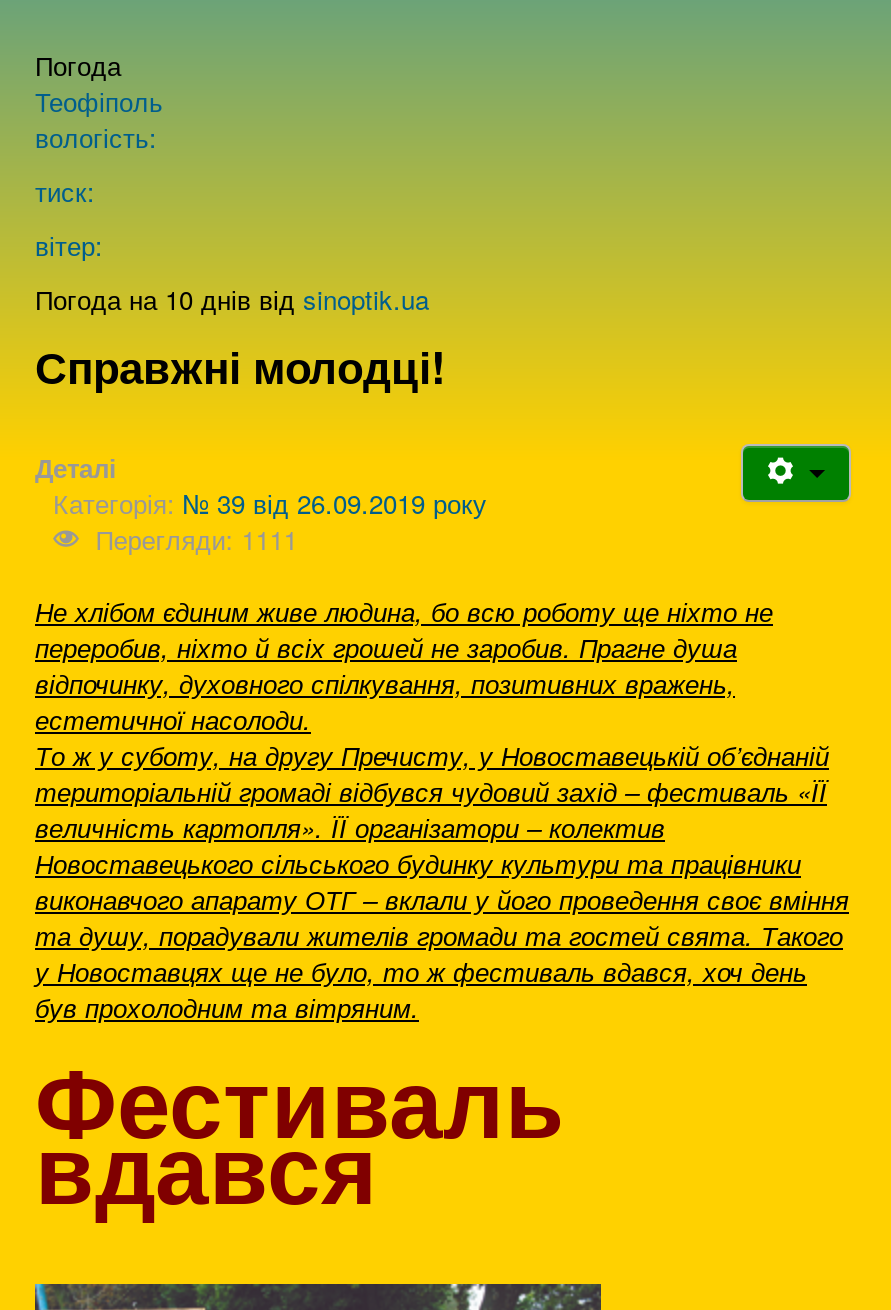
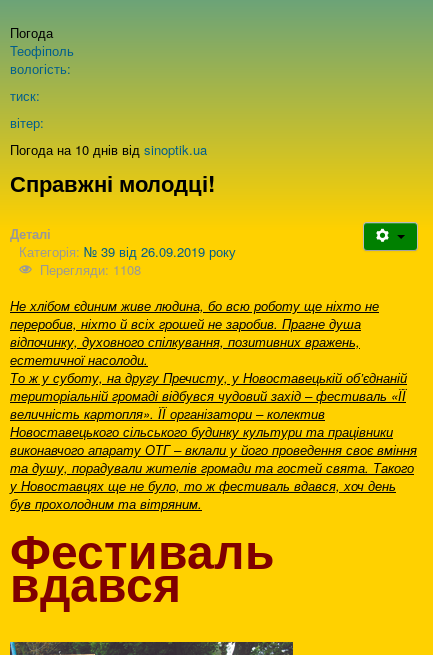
- Перегляди: 1111
+ Перегляди: 1108
